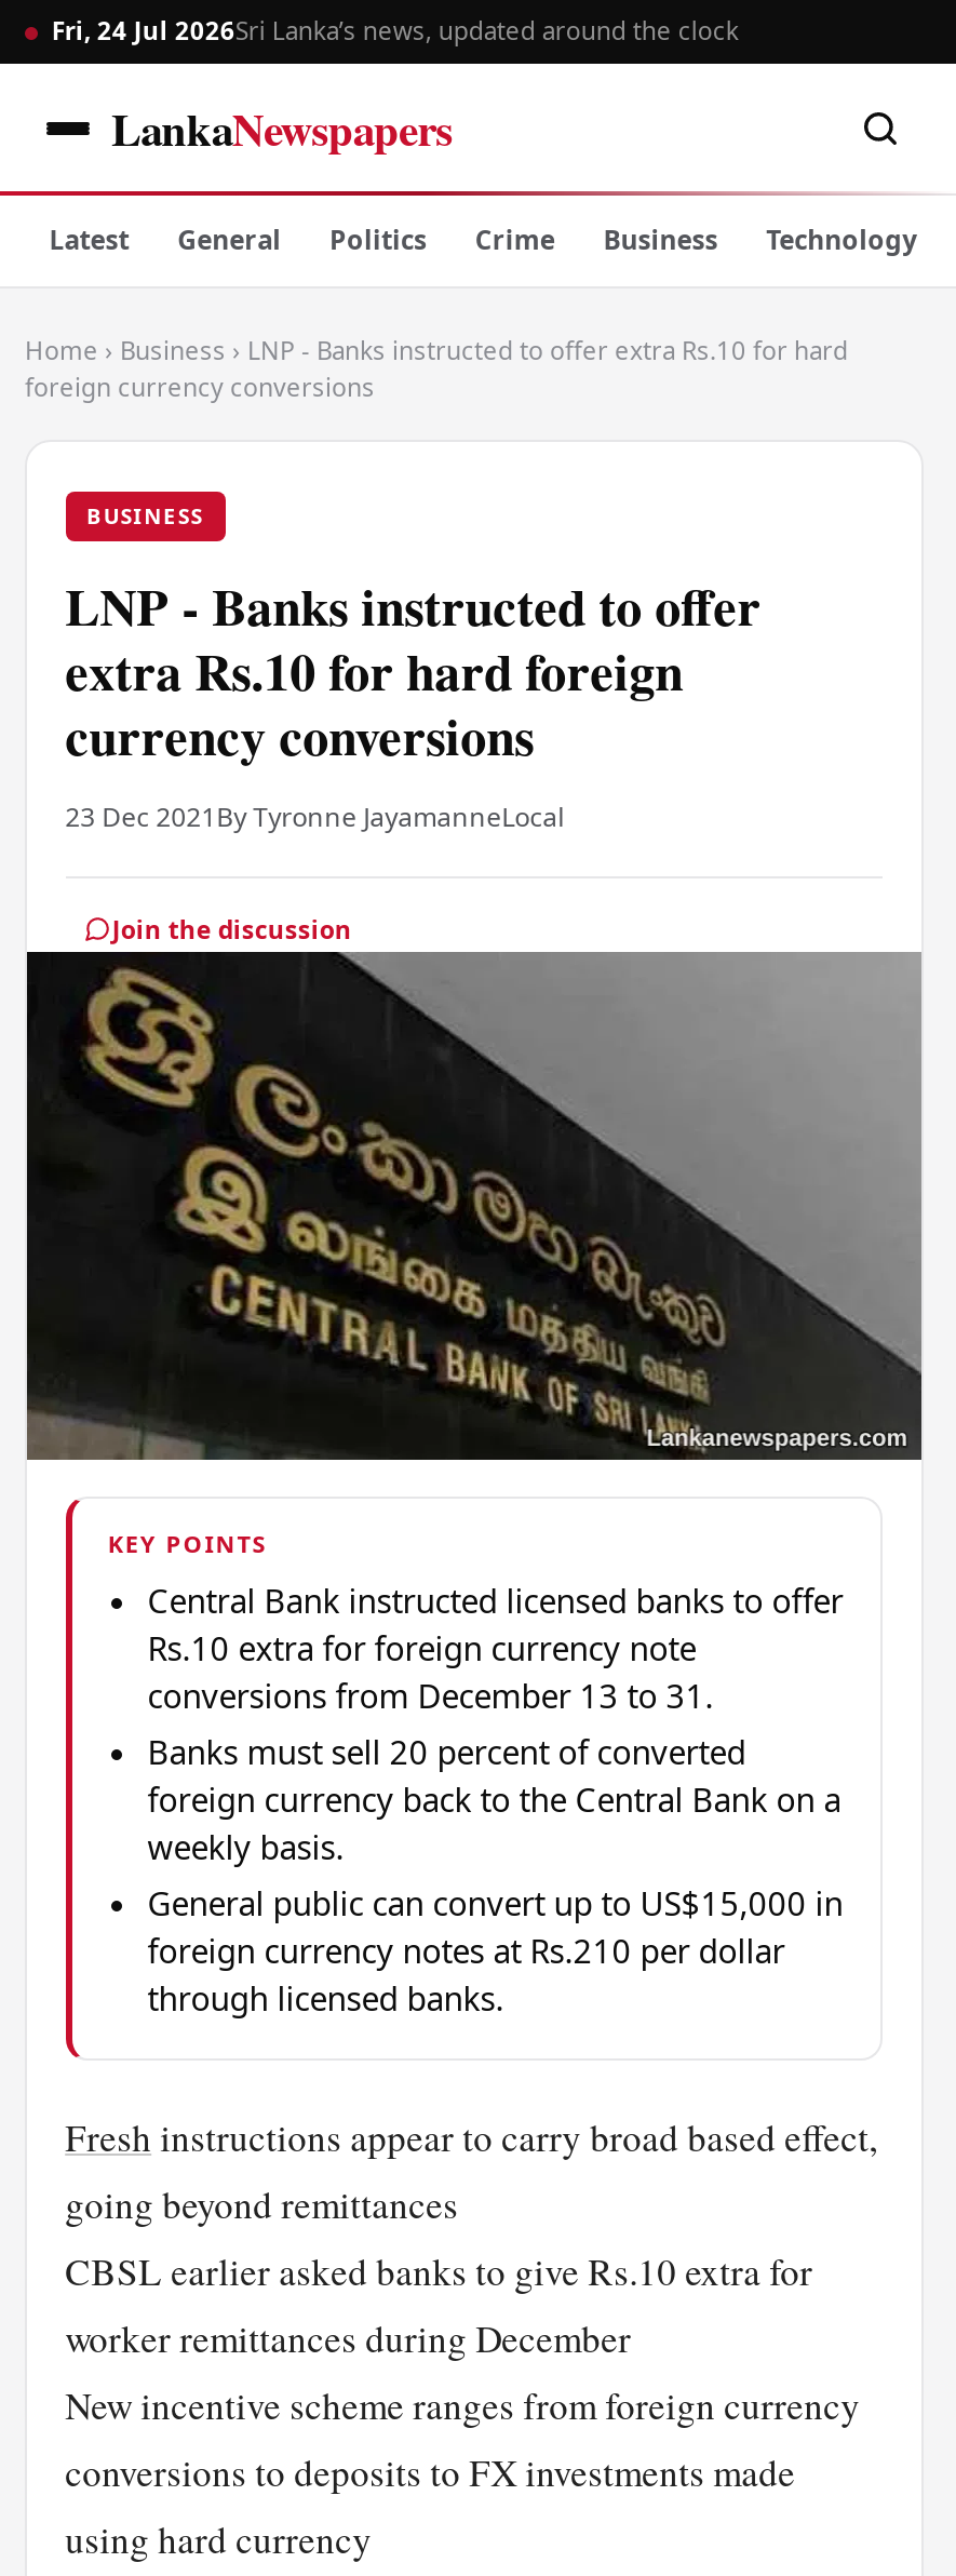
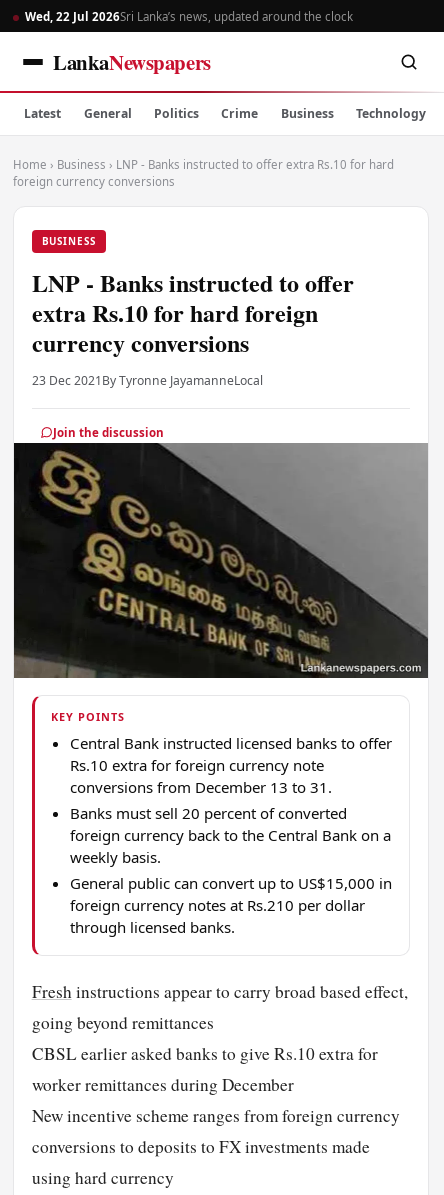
- Fri, 24 Jul 2026Sri Lanka’s news, updated around the clock
+ Wed, 22 Jul 2026Sri Lanka’s news, updated around the clock
